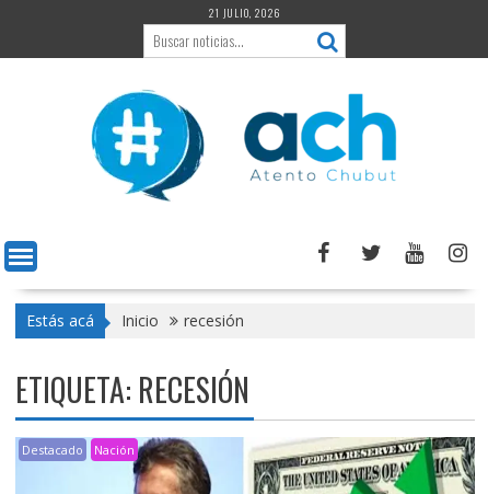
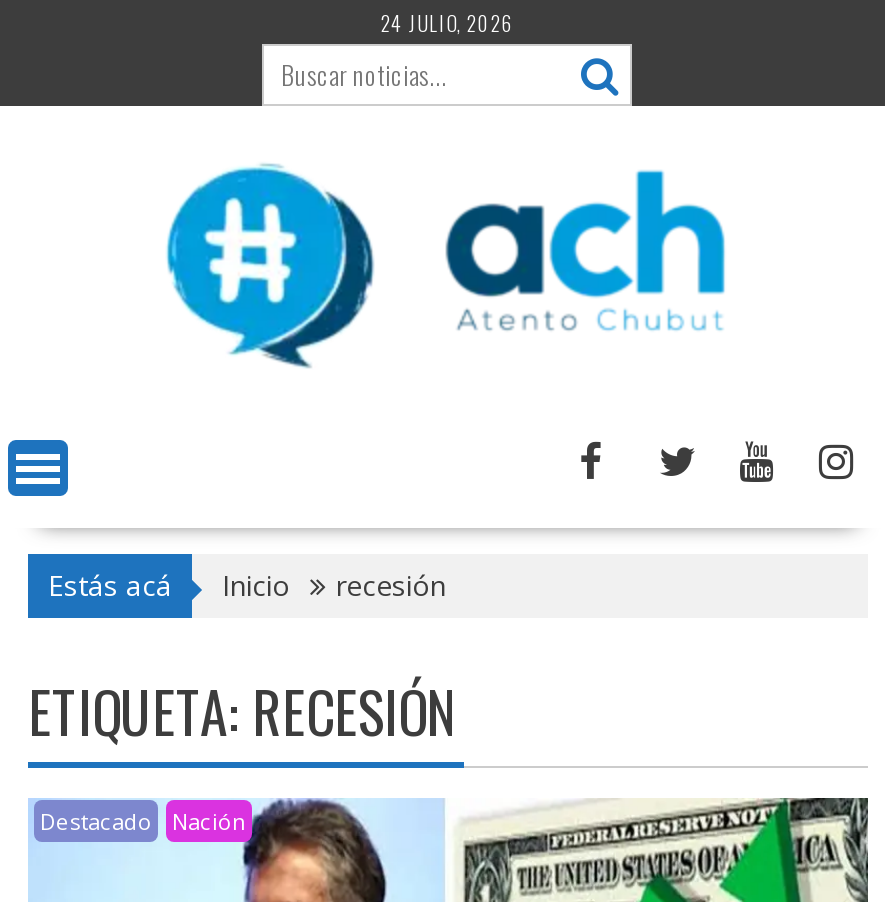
- 21 JULIO, 2026
+ 24 JULIO, 2026
